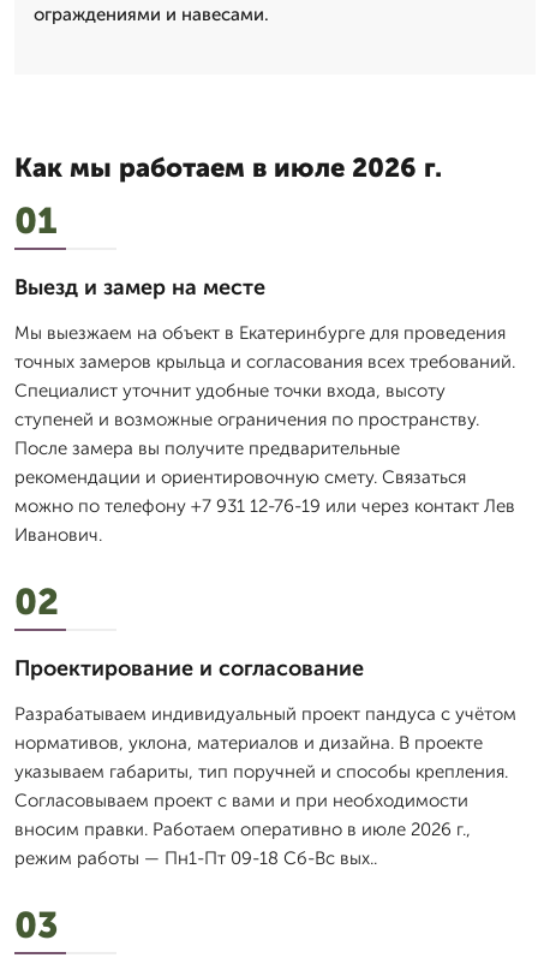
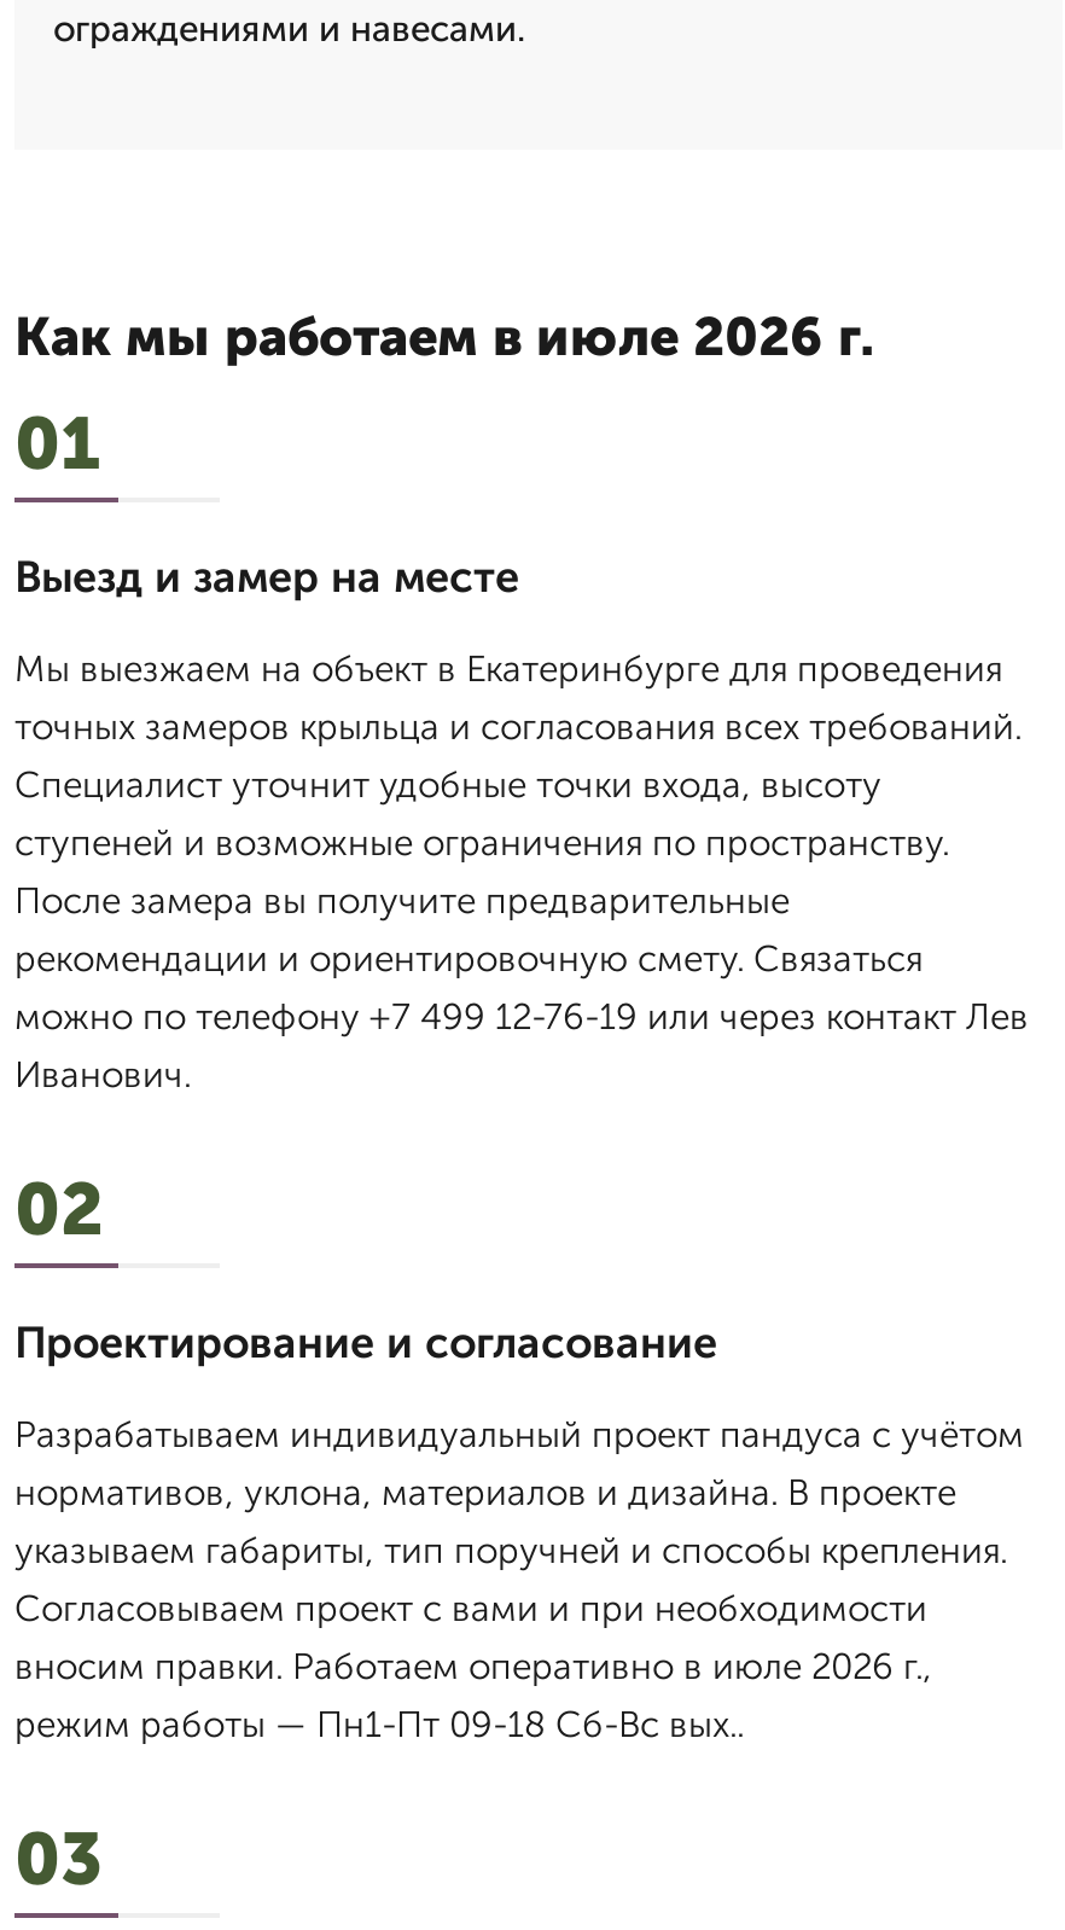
- можно по телефону +7 931 12-76-19 или через контакт Лев
+ можно по телефону +7 499 12-76-19 или через контакт Лев
